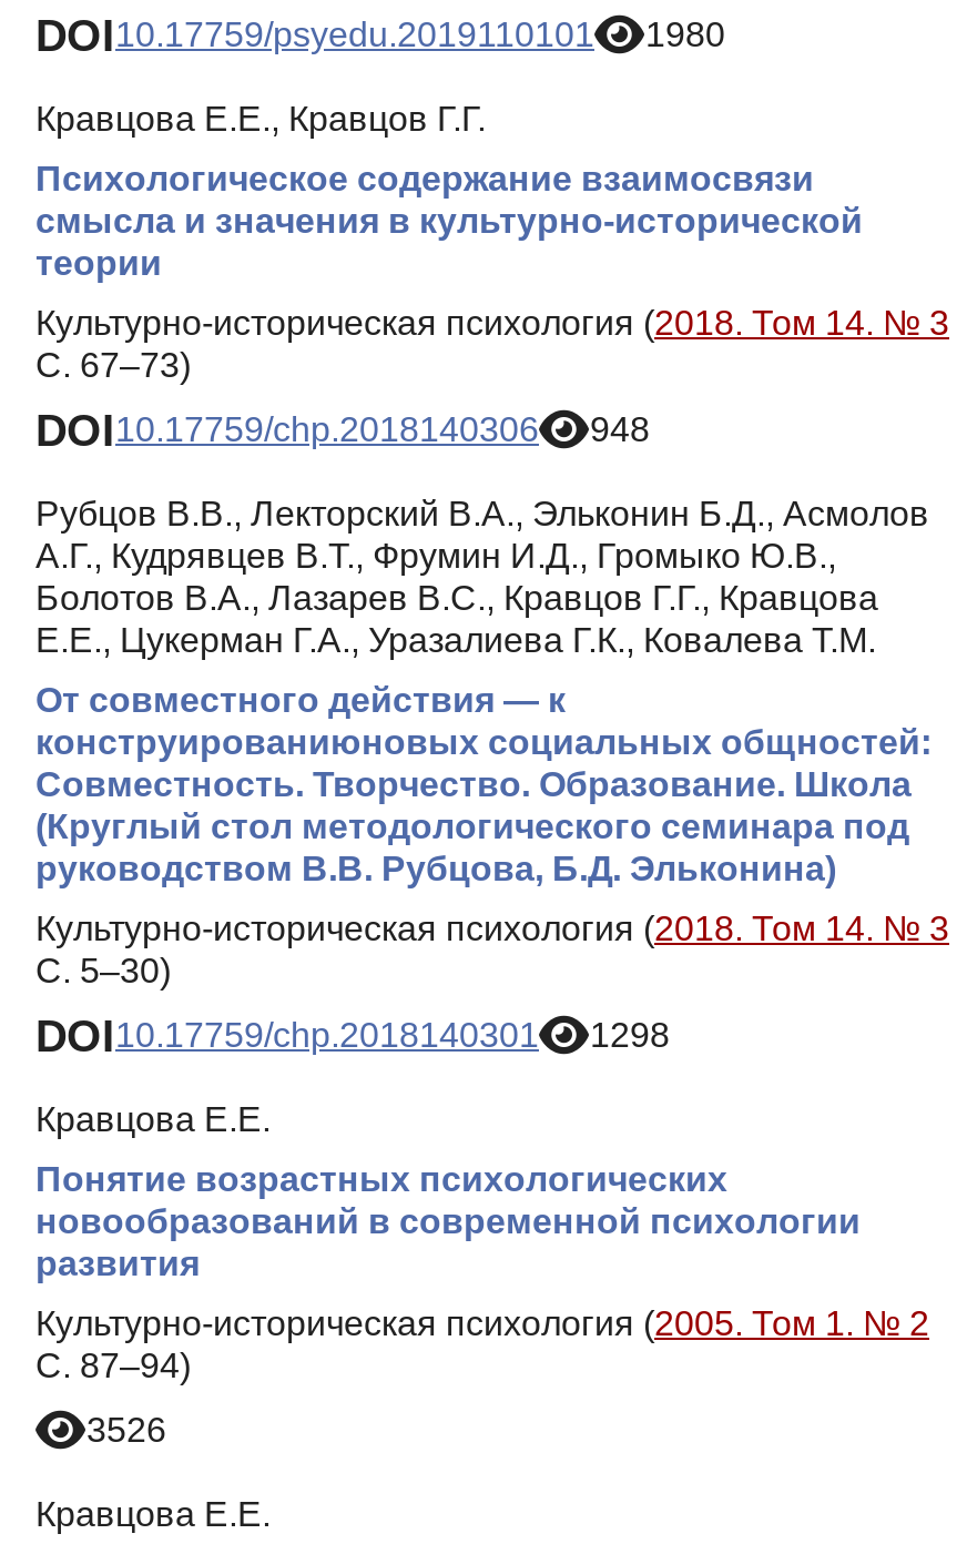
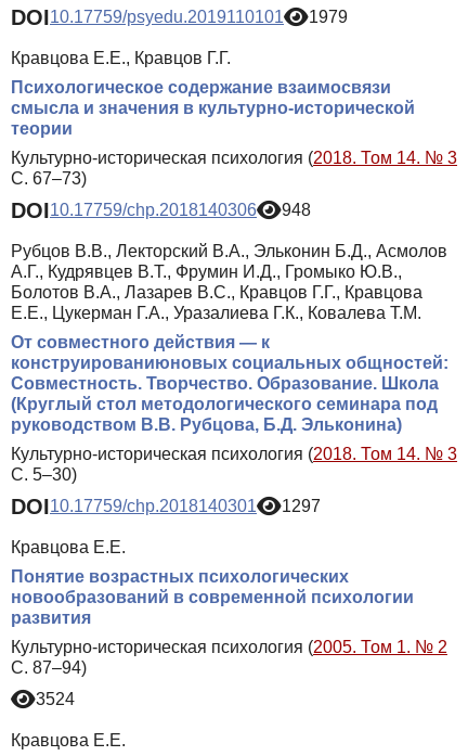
- 1980
+ 1979

- 1298
+ 1297

- 3526
+ 3524
